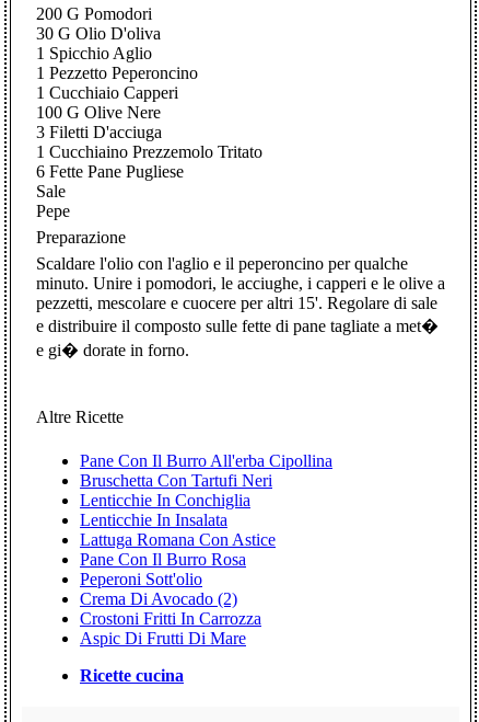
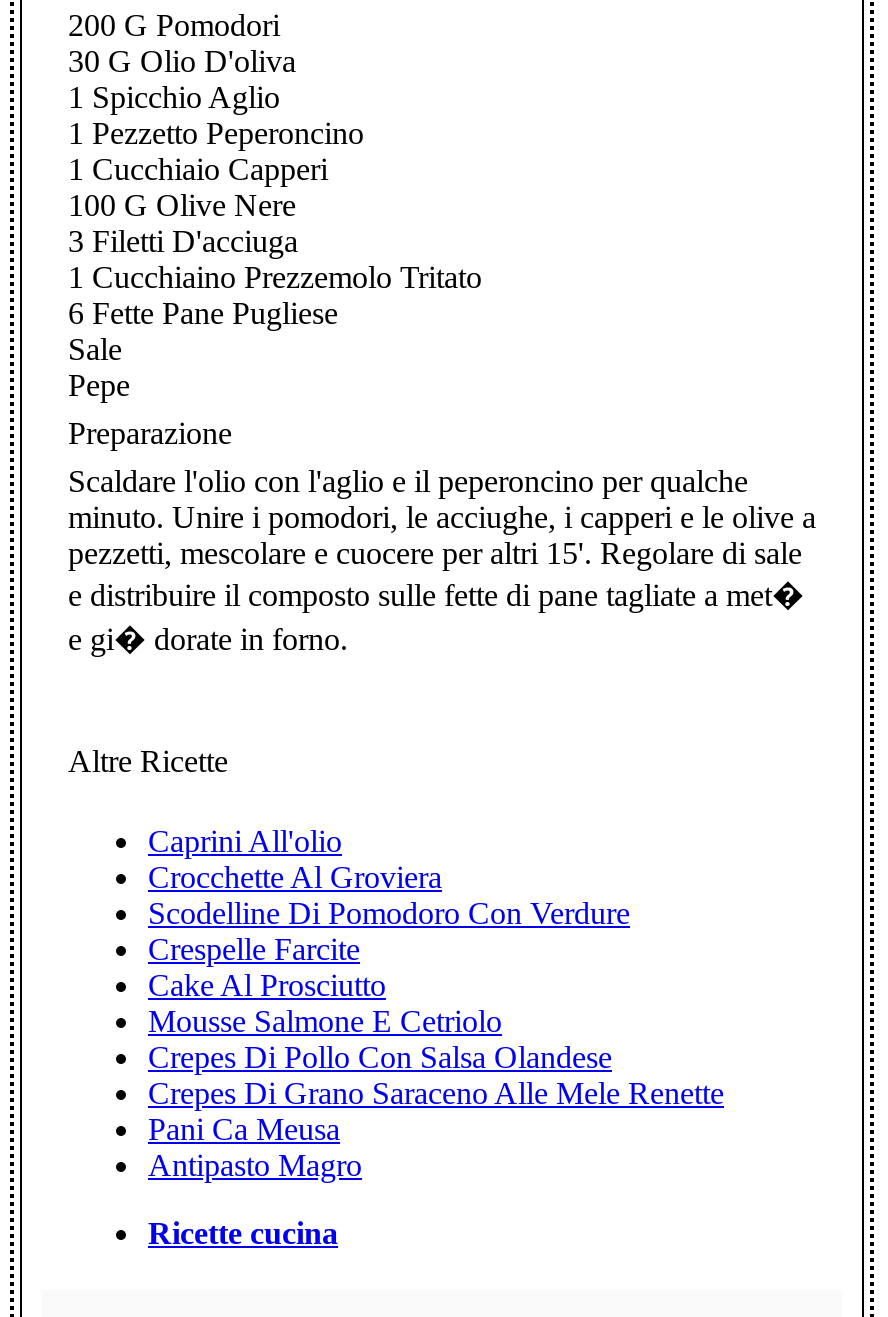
- Pane Con Il Burro All'erba Cipollina
- Bruschetta Con Tartufi Neri
- Lenticchie In Conchiglia
- Lenticchie In Insalata
- Lattuga Romana Con Astice
- Pane Con Il Burro Rosa
- Peperoni Sott'olio
- Crema Di Avocado (2)
- Crostoni Fritti In Carrozza
- Aspic Di Frutti Di Mare
+ Caprini All'olio
+ Crocchette Al Groviera
+ Scodelline Di Pomodoro Con Verdure
+ Crespelle Farcite
+ Cake Al Prosciutto
+ Mousse Salmone E Cetriolo
+ Crepes Di Pollo Con Salsa Olandese
+ Crepes Di Grano Saraceno Alle Mele Renette
+ Pani Ca Meusa
+ Antipasto Magro
